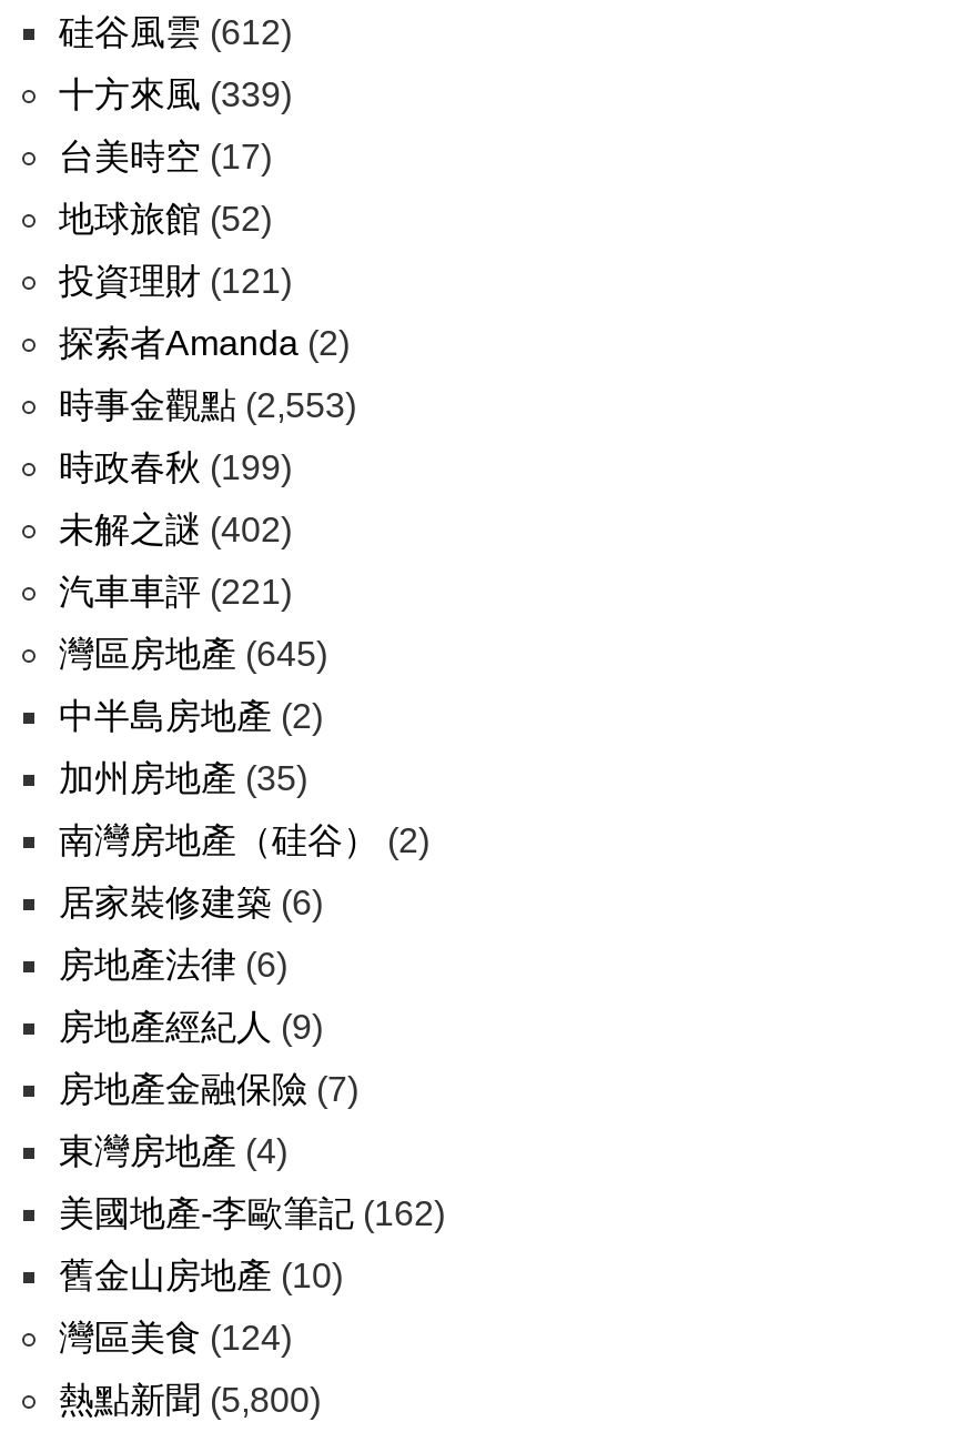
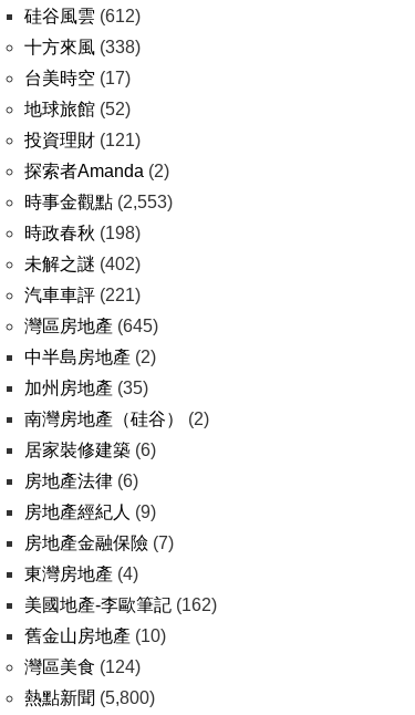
- 十方來風(339)
+ 十方來風(338)

- 時政春秋(199)
+ 時政春秋(198)
